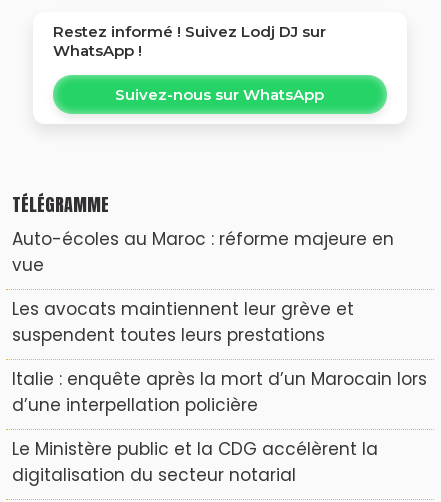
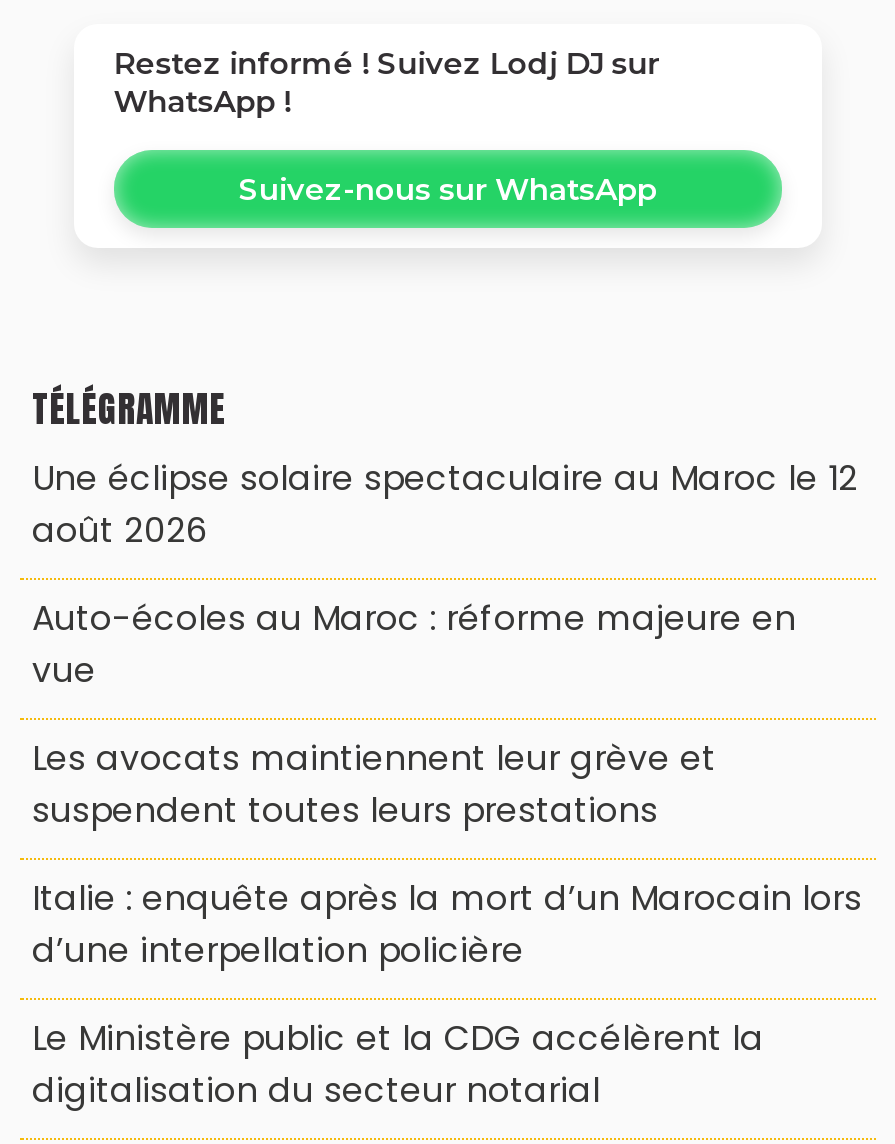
+ Une éclipse solaire spectaculaire au Maroc le 12
+ août 2026
